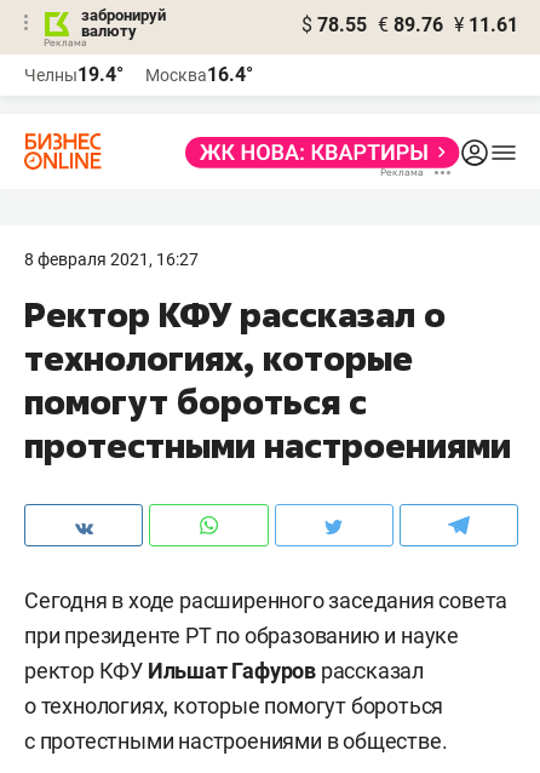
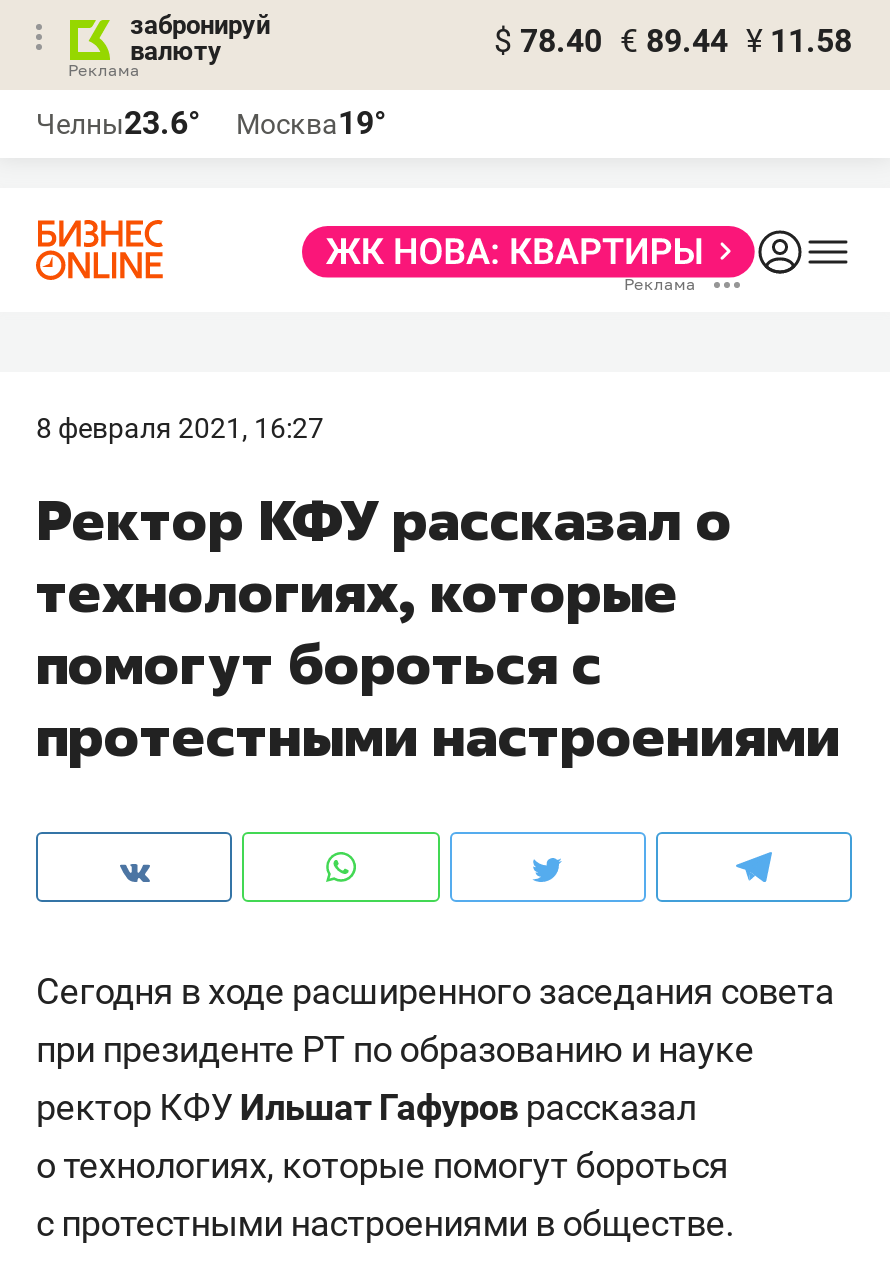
- $ 78.55 € 89.76 ¥ 11.61
+ $ 78.40 € 89.44 ¥ 11.58

- Челны19.4°
+ Челны23.6°

- Москва16.4°
+ Москва19°
